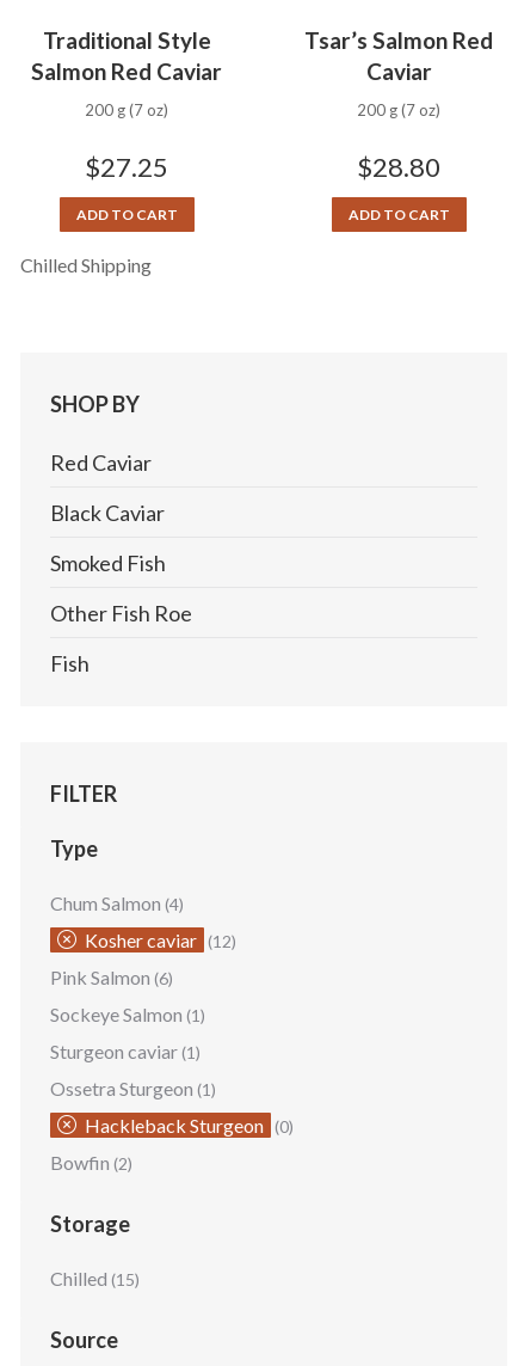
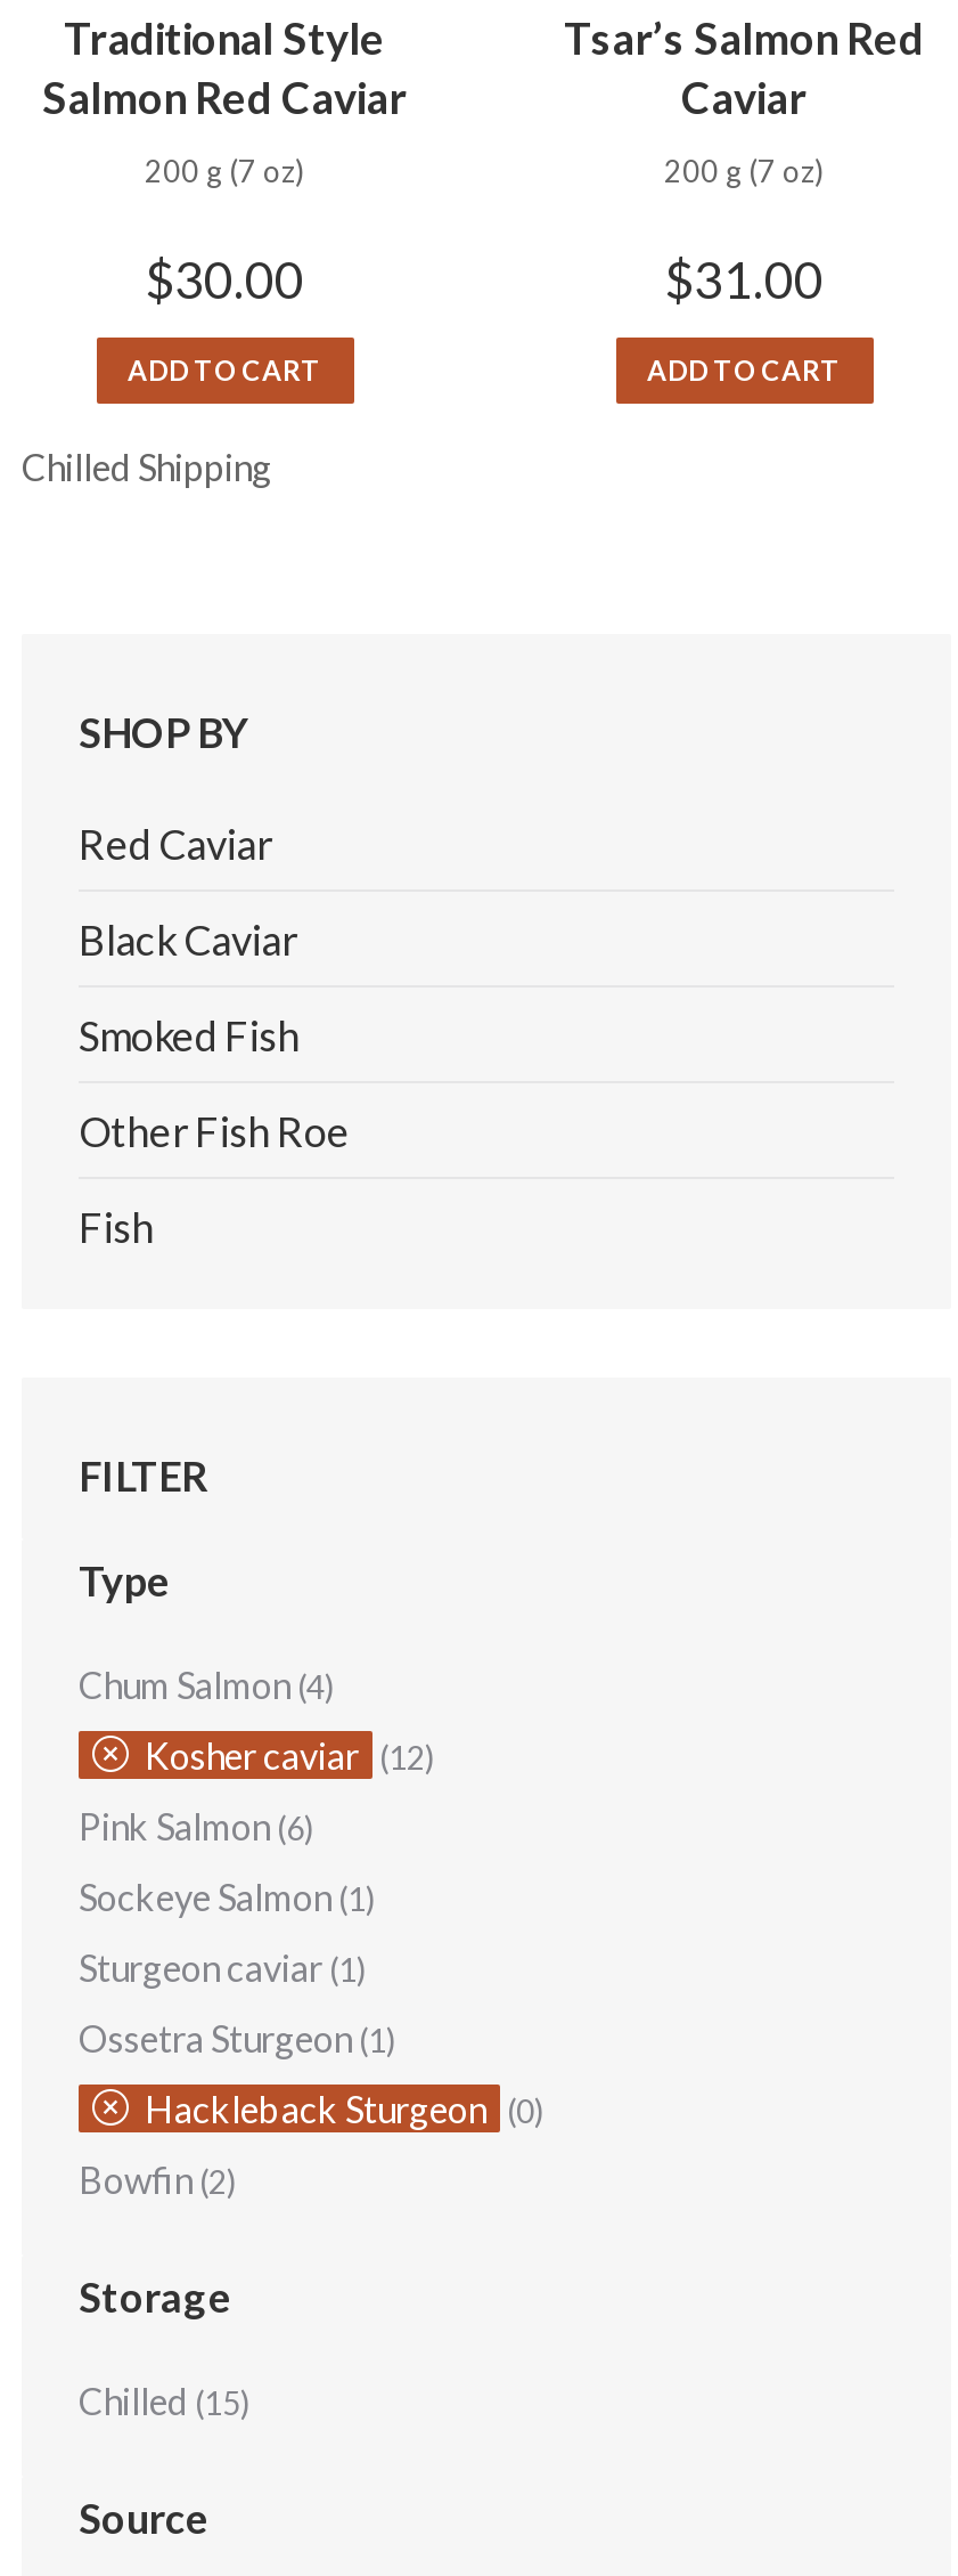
- $27.25
+ $30.00

- $28.80
+ $31.00
